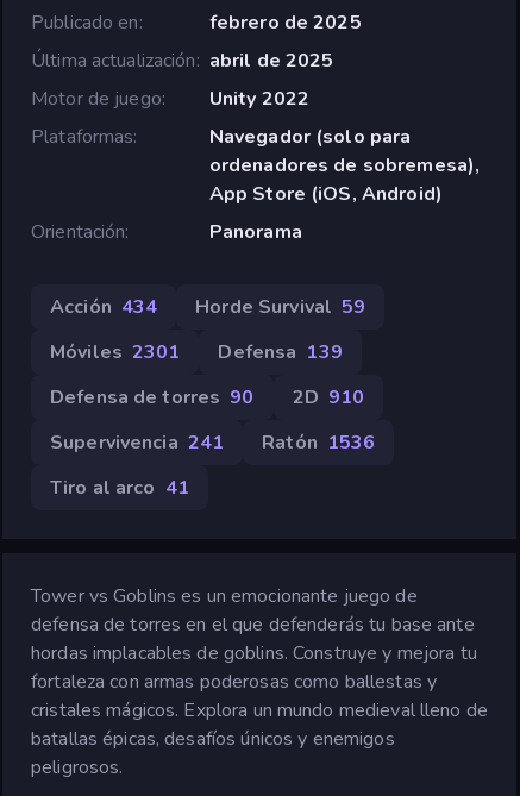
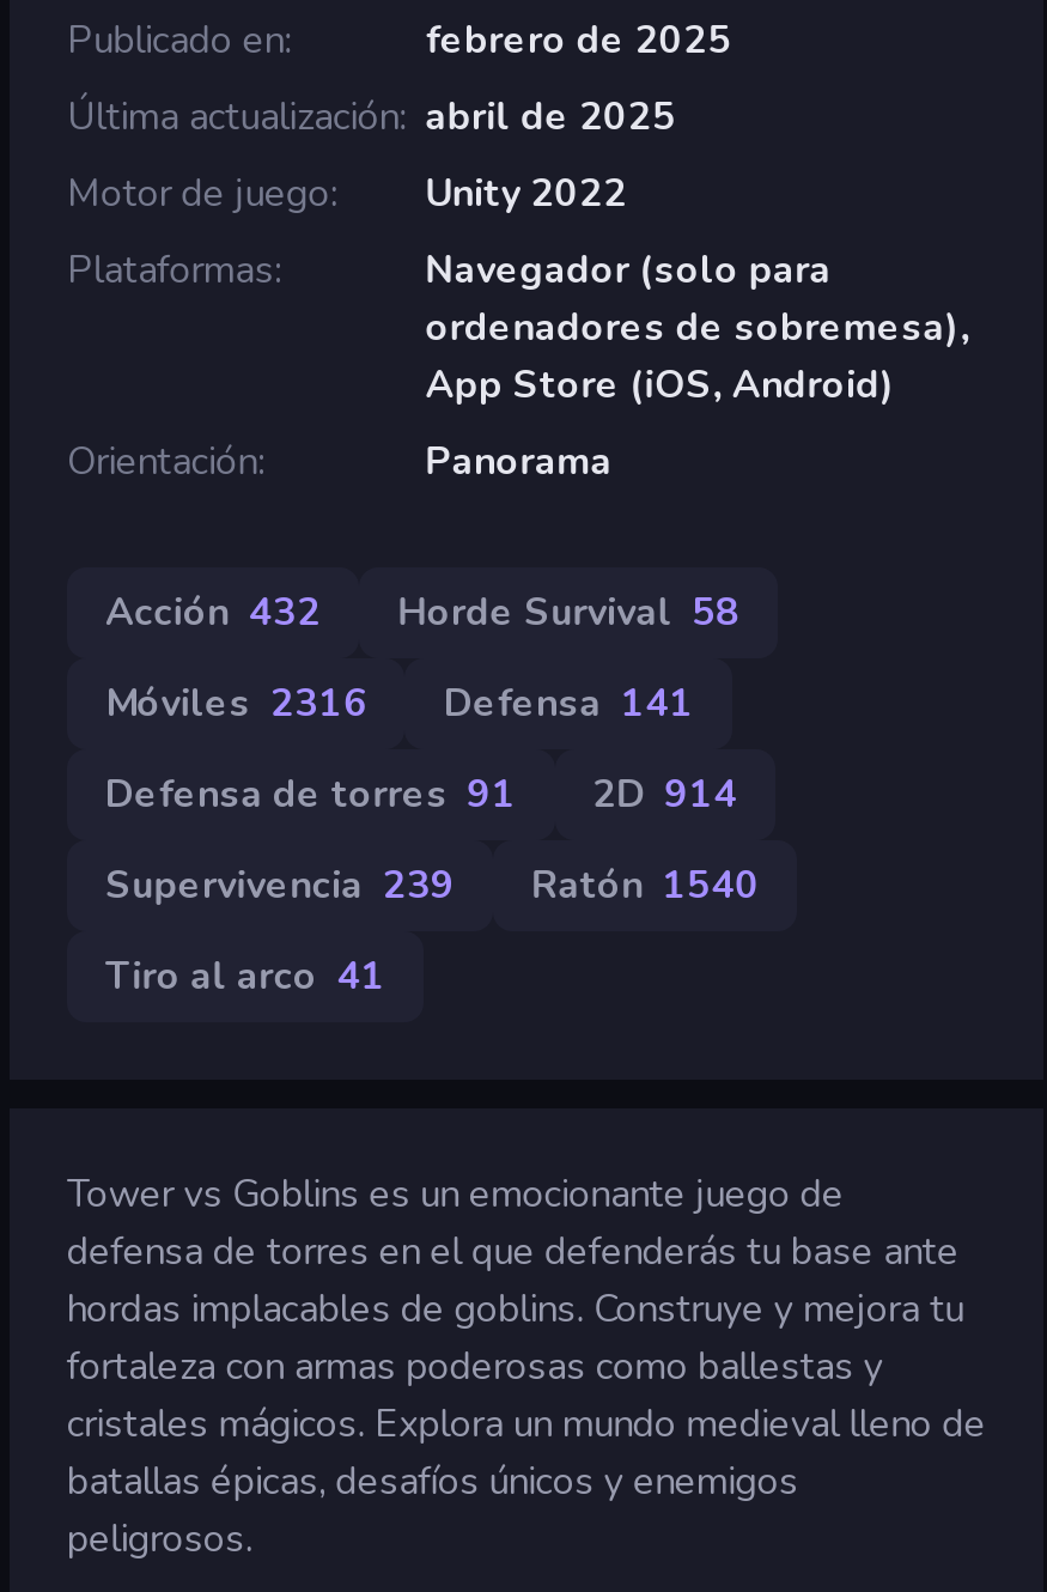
- Acción 434
+ Acción 432

- Horde Survival 59
+ Horde Survival 58

- Móviles 2301
+ Móviles 2316

- Defensa 139
+ Defensa 141

- Defensa de torres 90
+ Defensa de torres 91

- 2D 910
+ 2D 914

- Supervivencia 241
+ Supervivencia 239

- Ratón 1536
+ Ratón 1540
